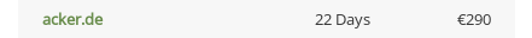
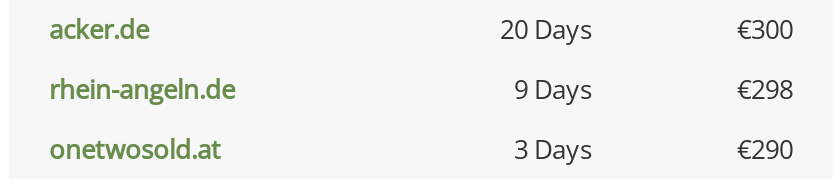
- 22 Days
+ 20 Days
+ €300
+ rhein-angeln.de
+ 9 Days
+ €298
+ onetwosold.at
+ 3 Days
